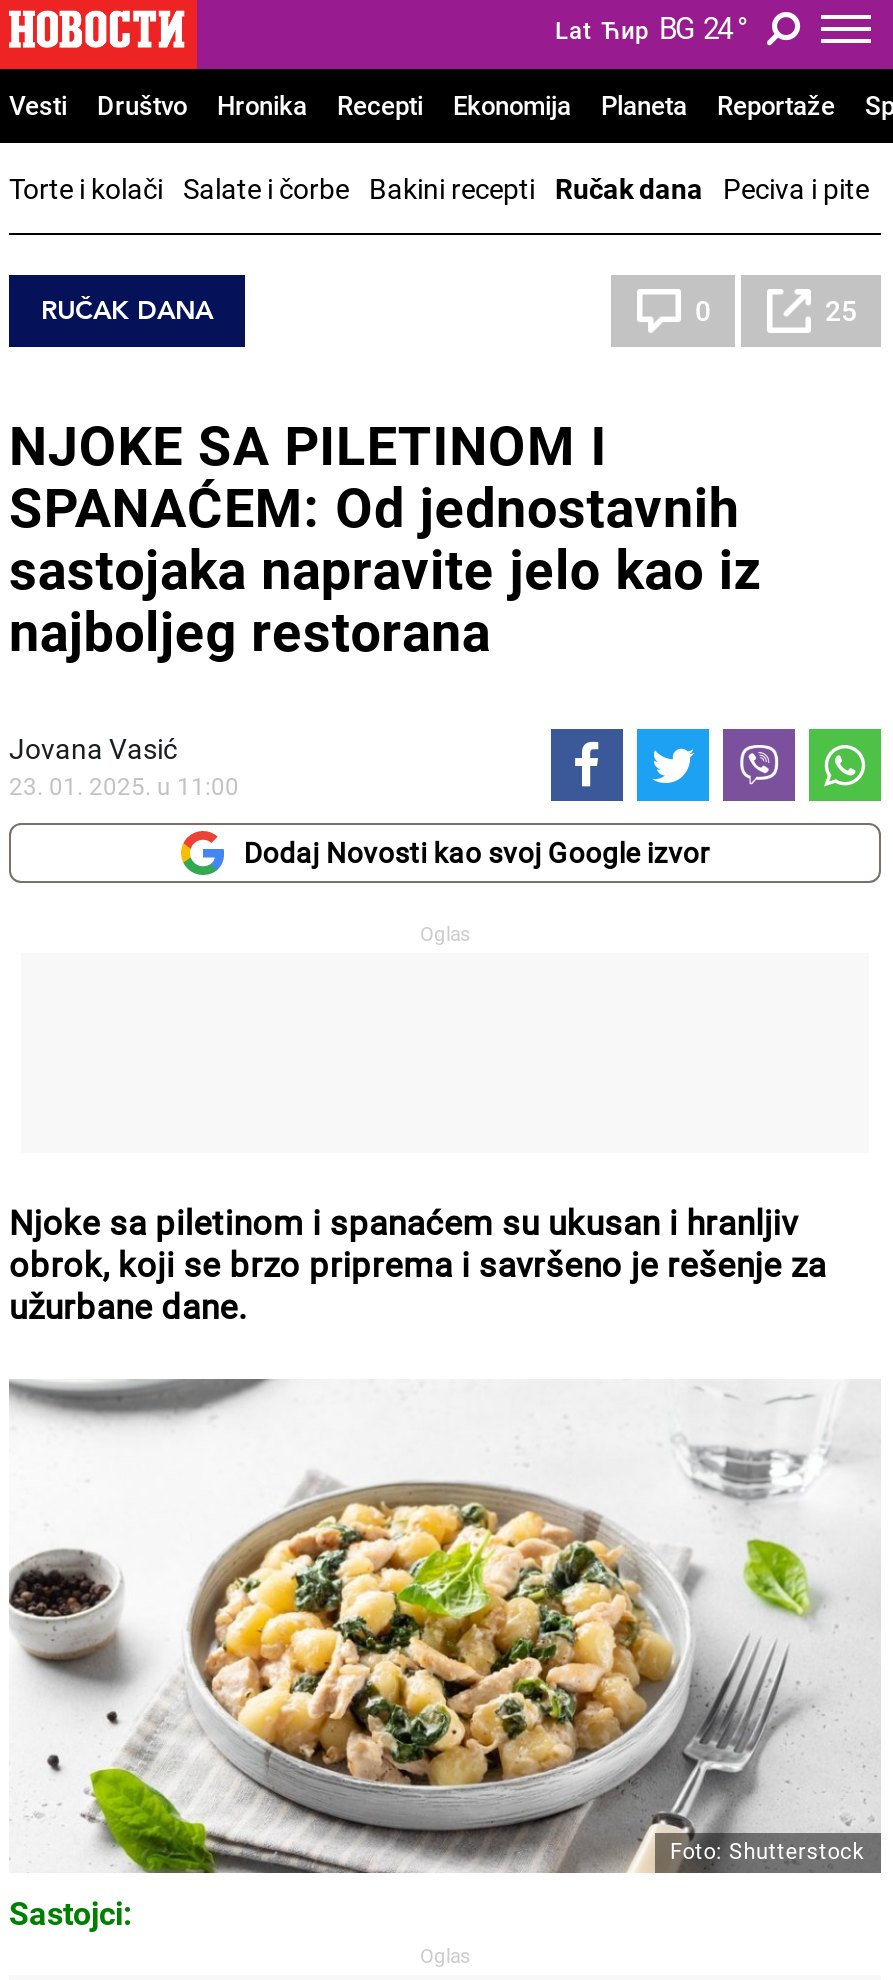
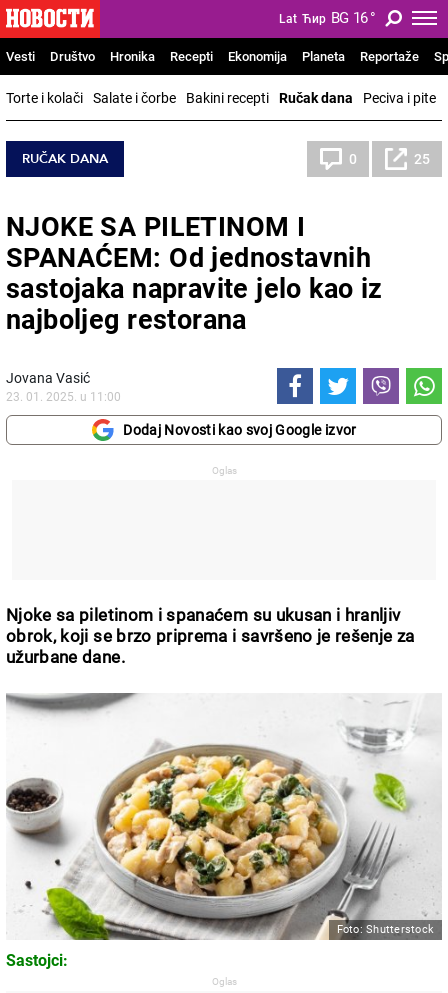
- Lat Ћир BG 24°
+ Lat Ћир BG 16°
